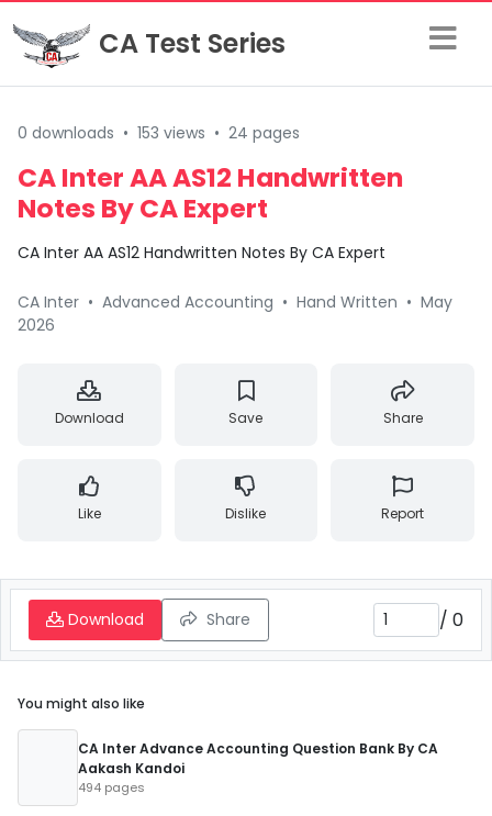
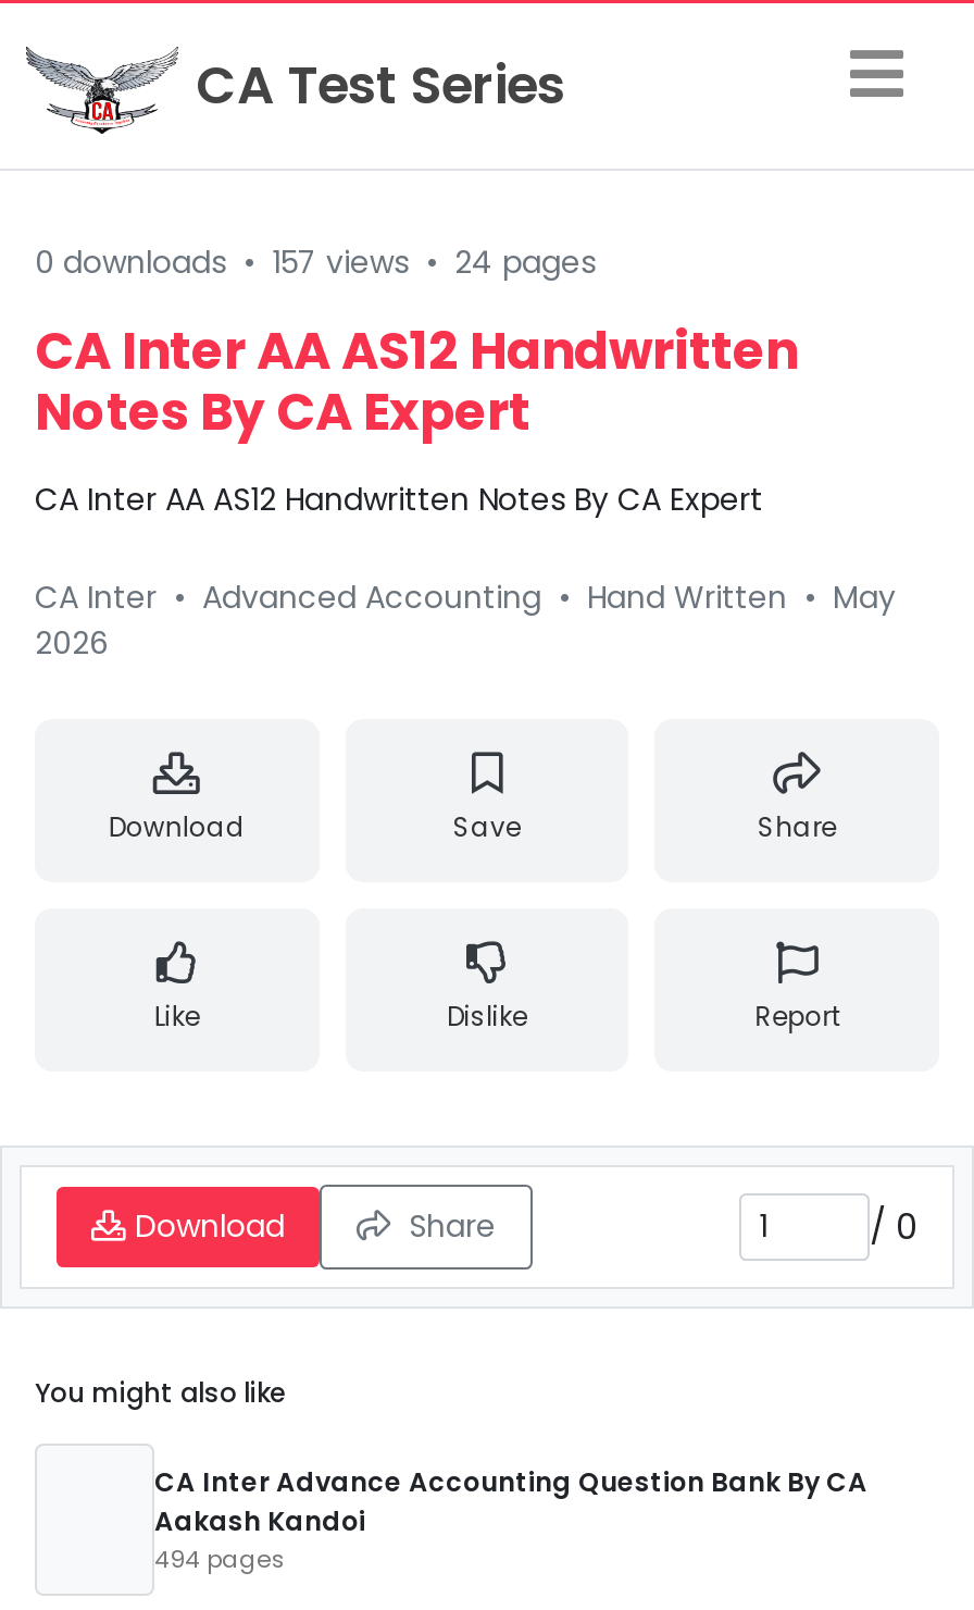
- 0 downloads • 153 views • 24 pages
+ 0 downloads • 157 views • 24 pages
